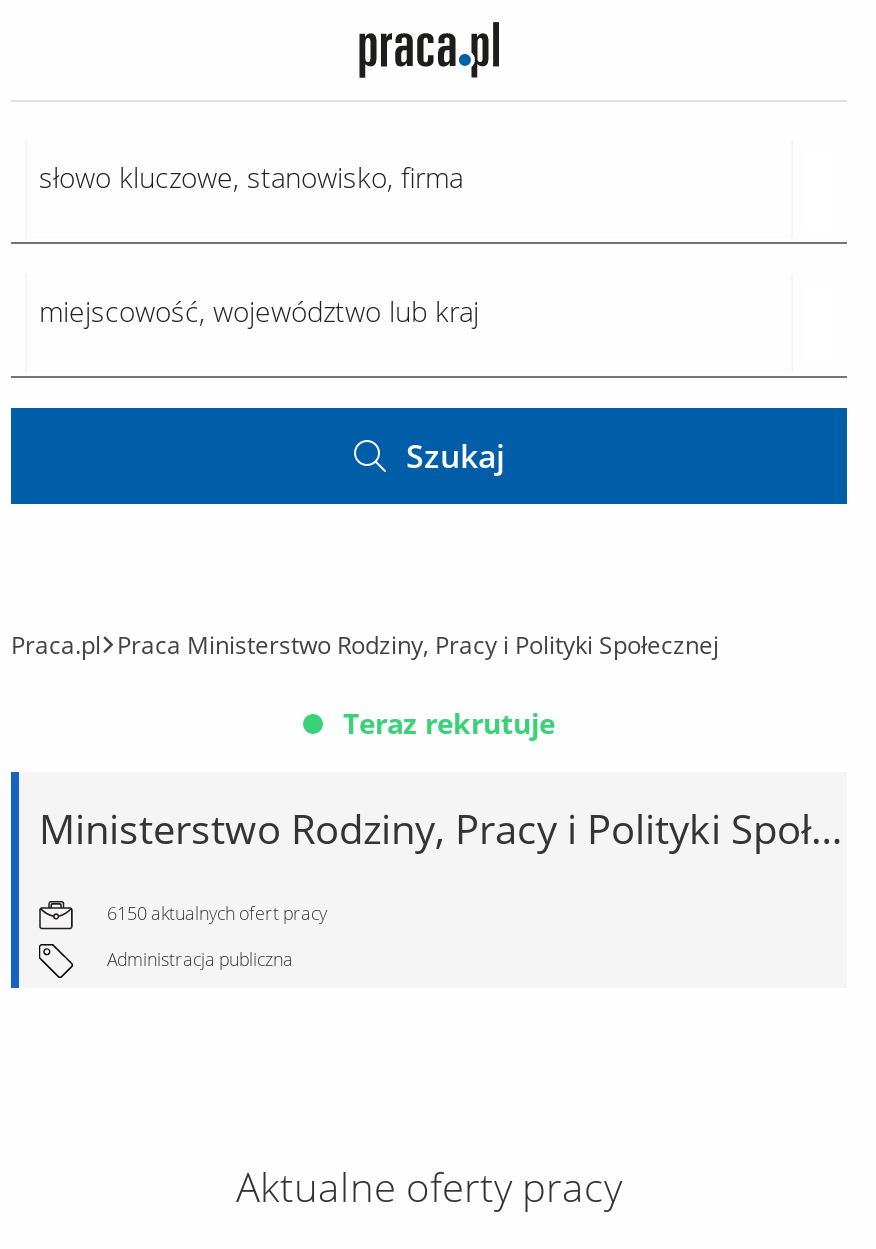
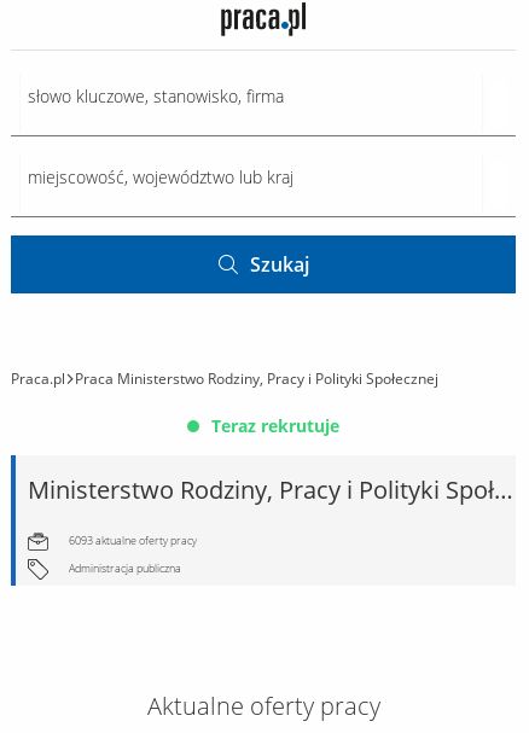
- 6150 aktualnych ofert pracy
+ 6093 aktualne oferty pracy
